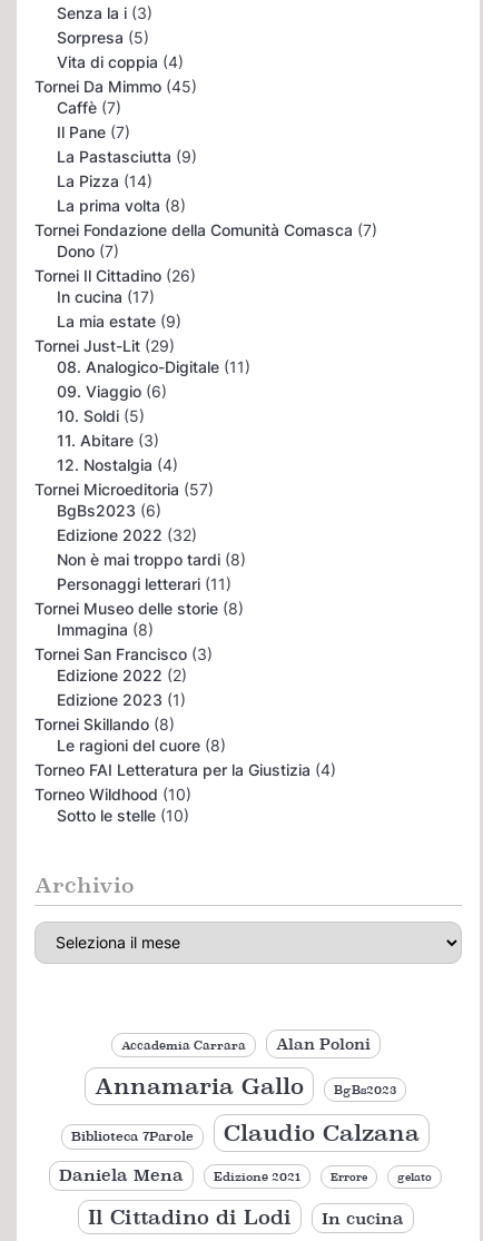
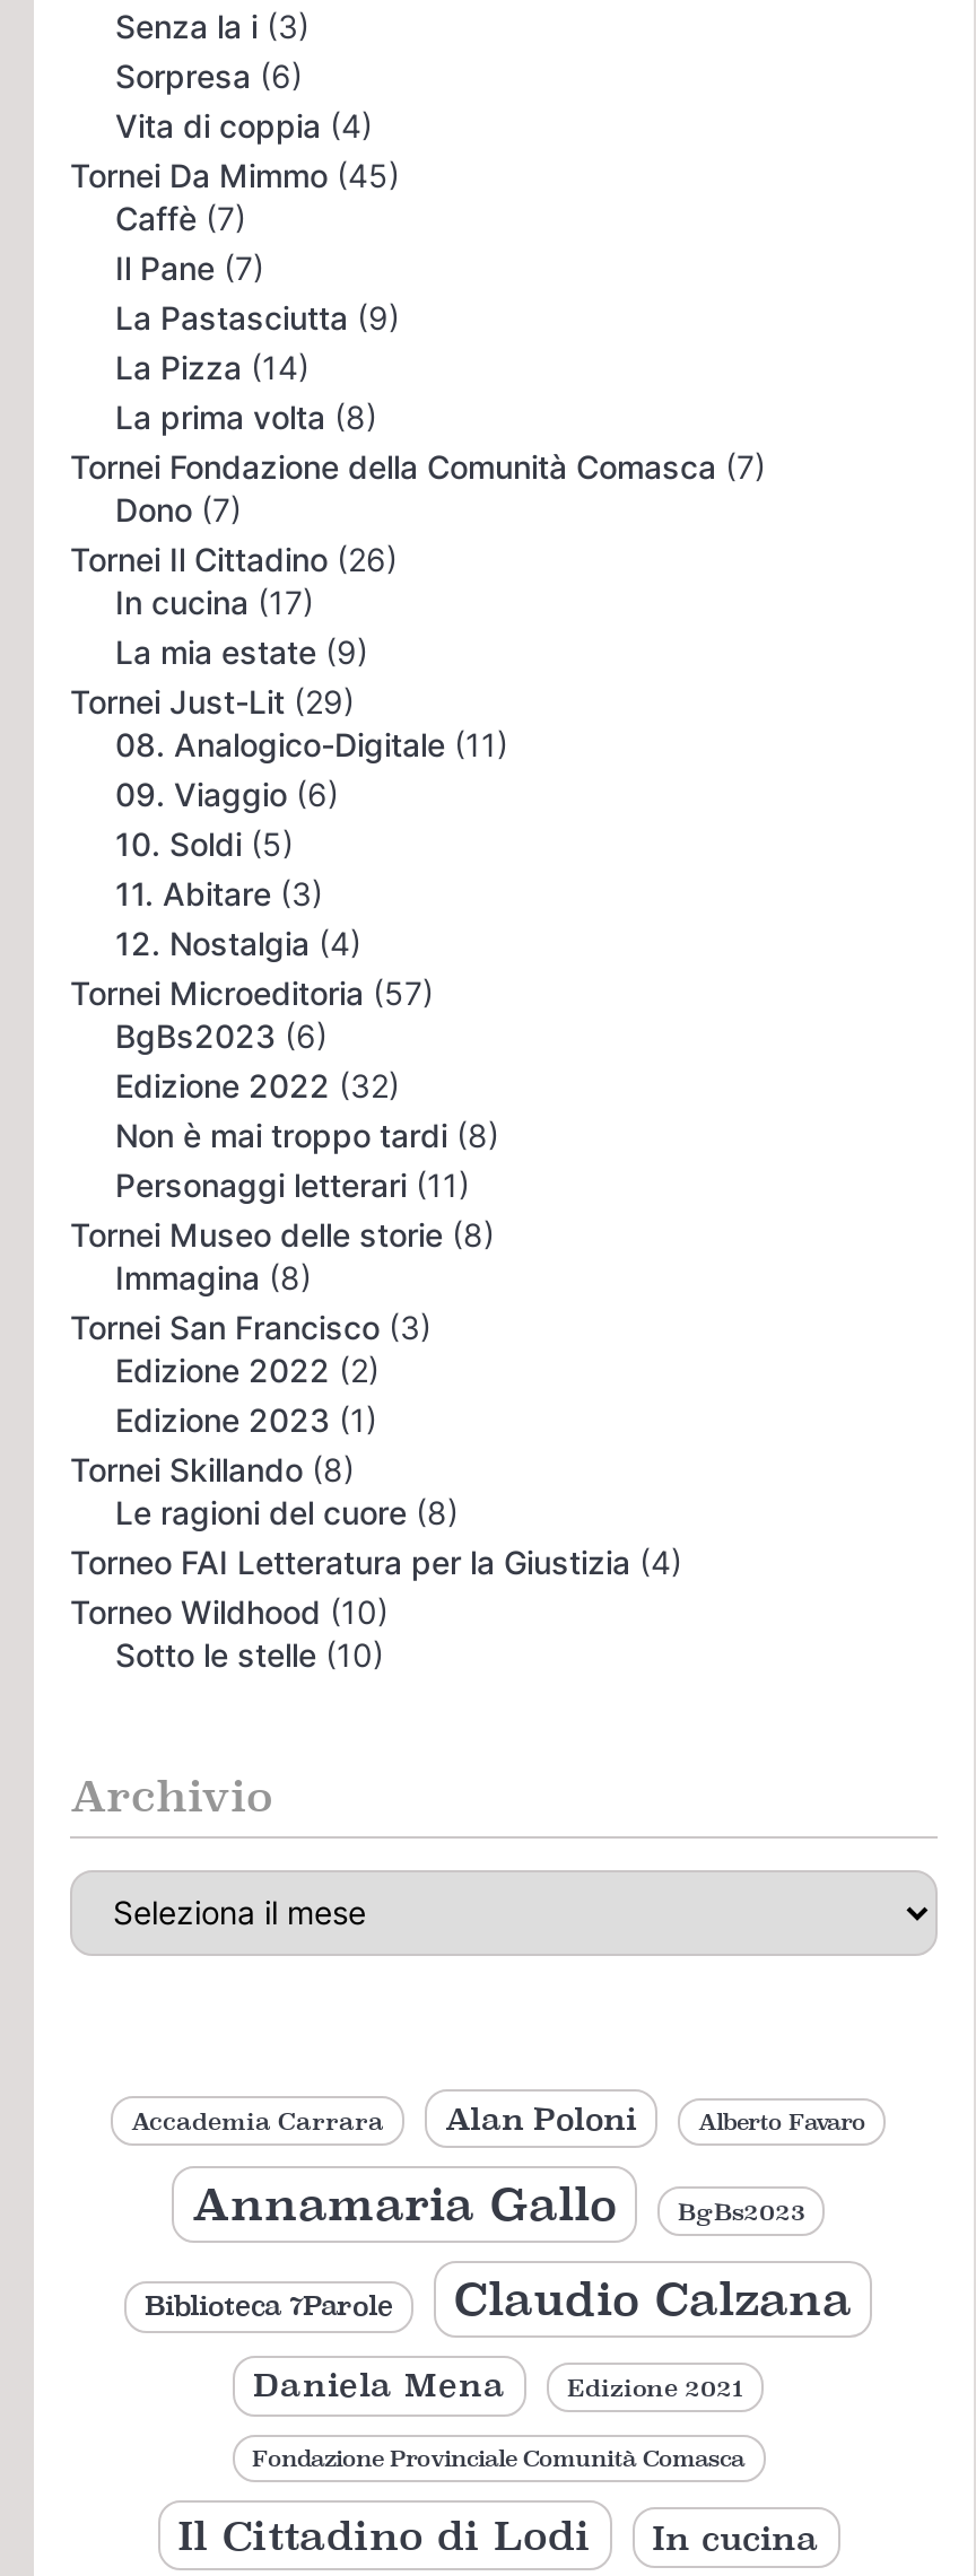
- Sorpresa (5)
+ Sorpresa (6)

+ Alberto Favaro

- Errore
- gelato
+ Fondazione Provinciale Comunità Comasca
